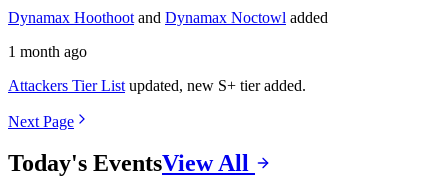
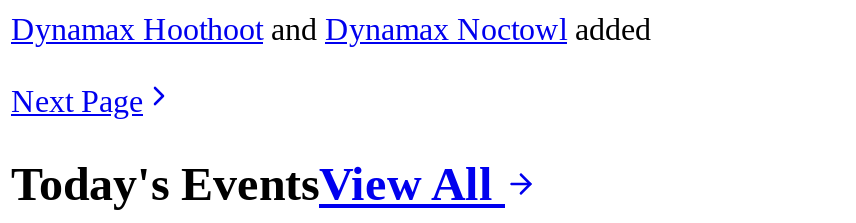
- 1 month ago
- Attackers Tier List updated, new S+ tier added.
